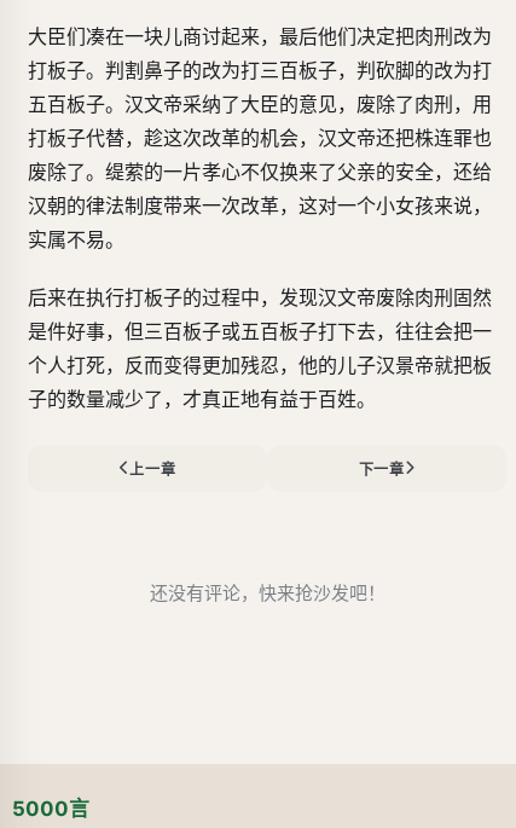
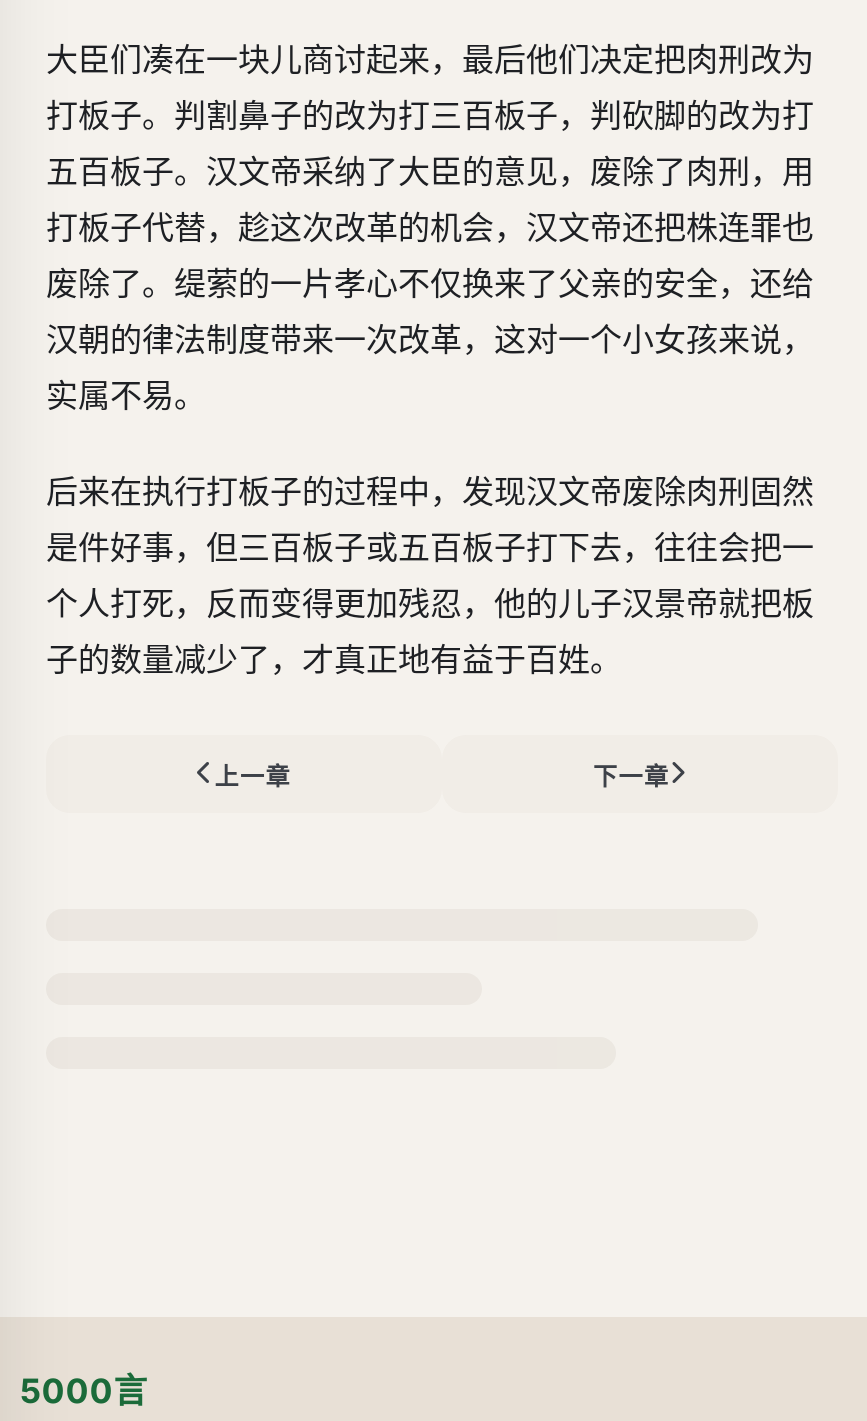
- 还没有评论，快来抢沙发吧！
